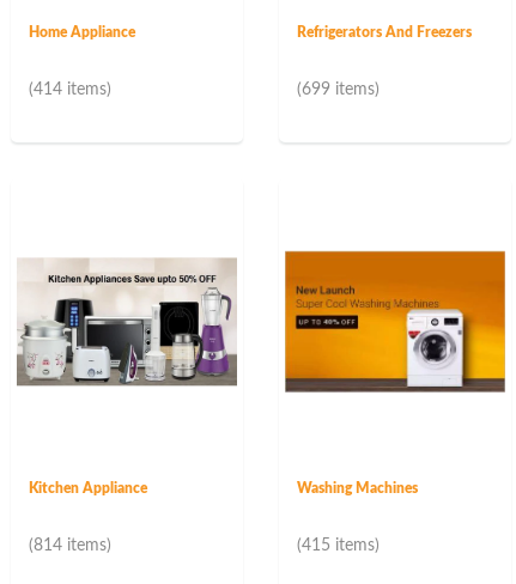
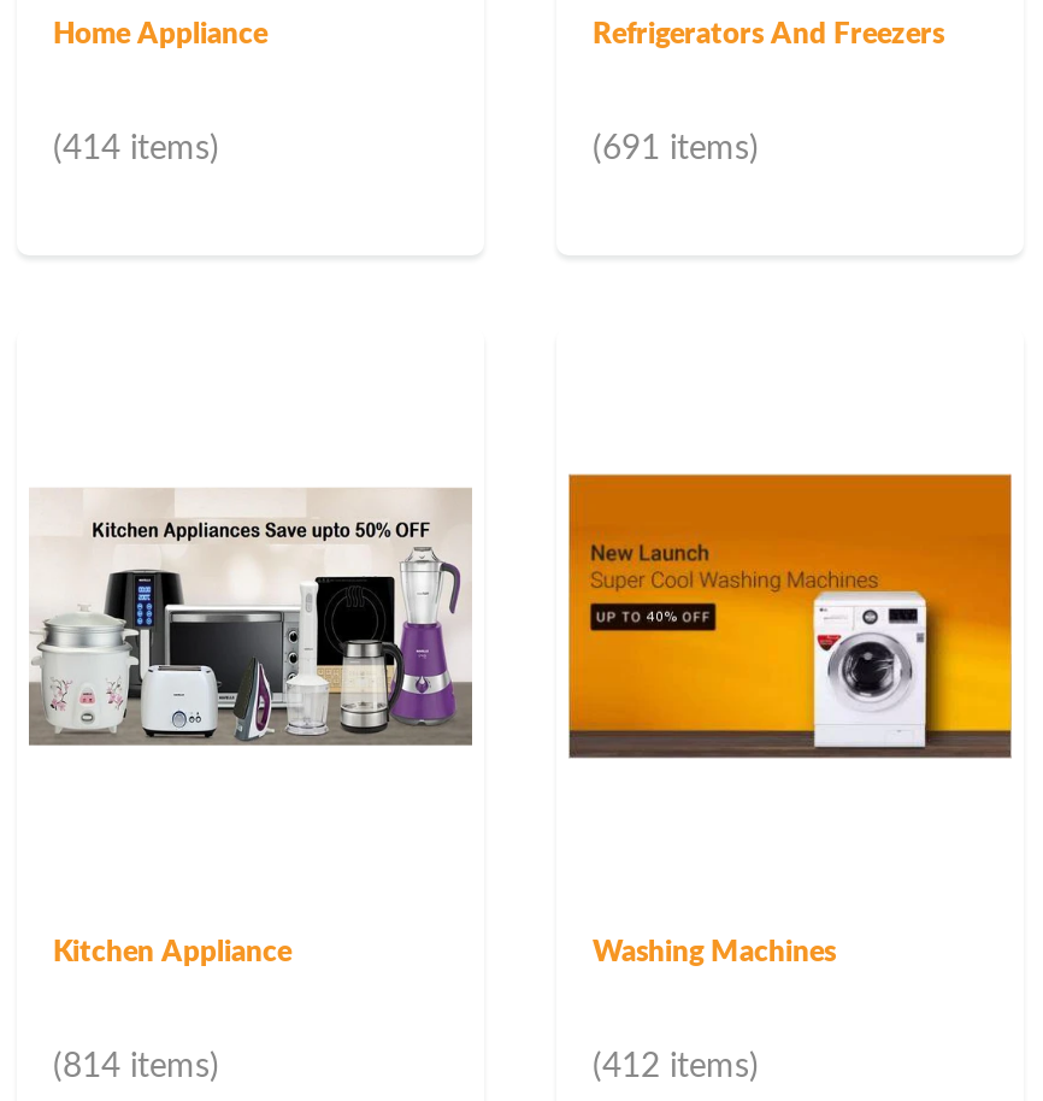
- (699 items)
+ (691 items)

- (415 items)
+ (412 items)
